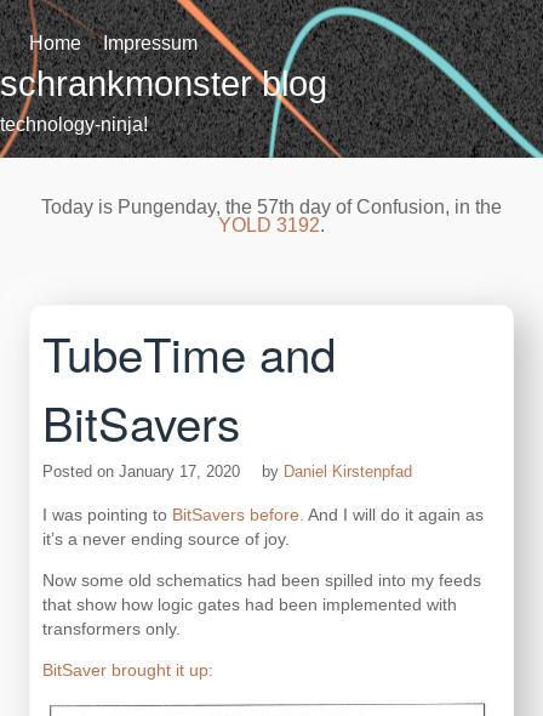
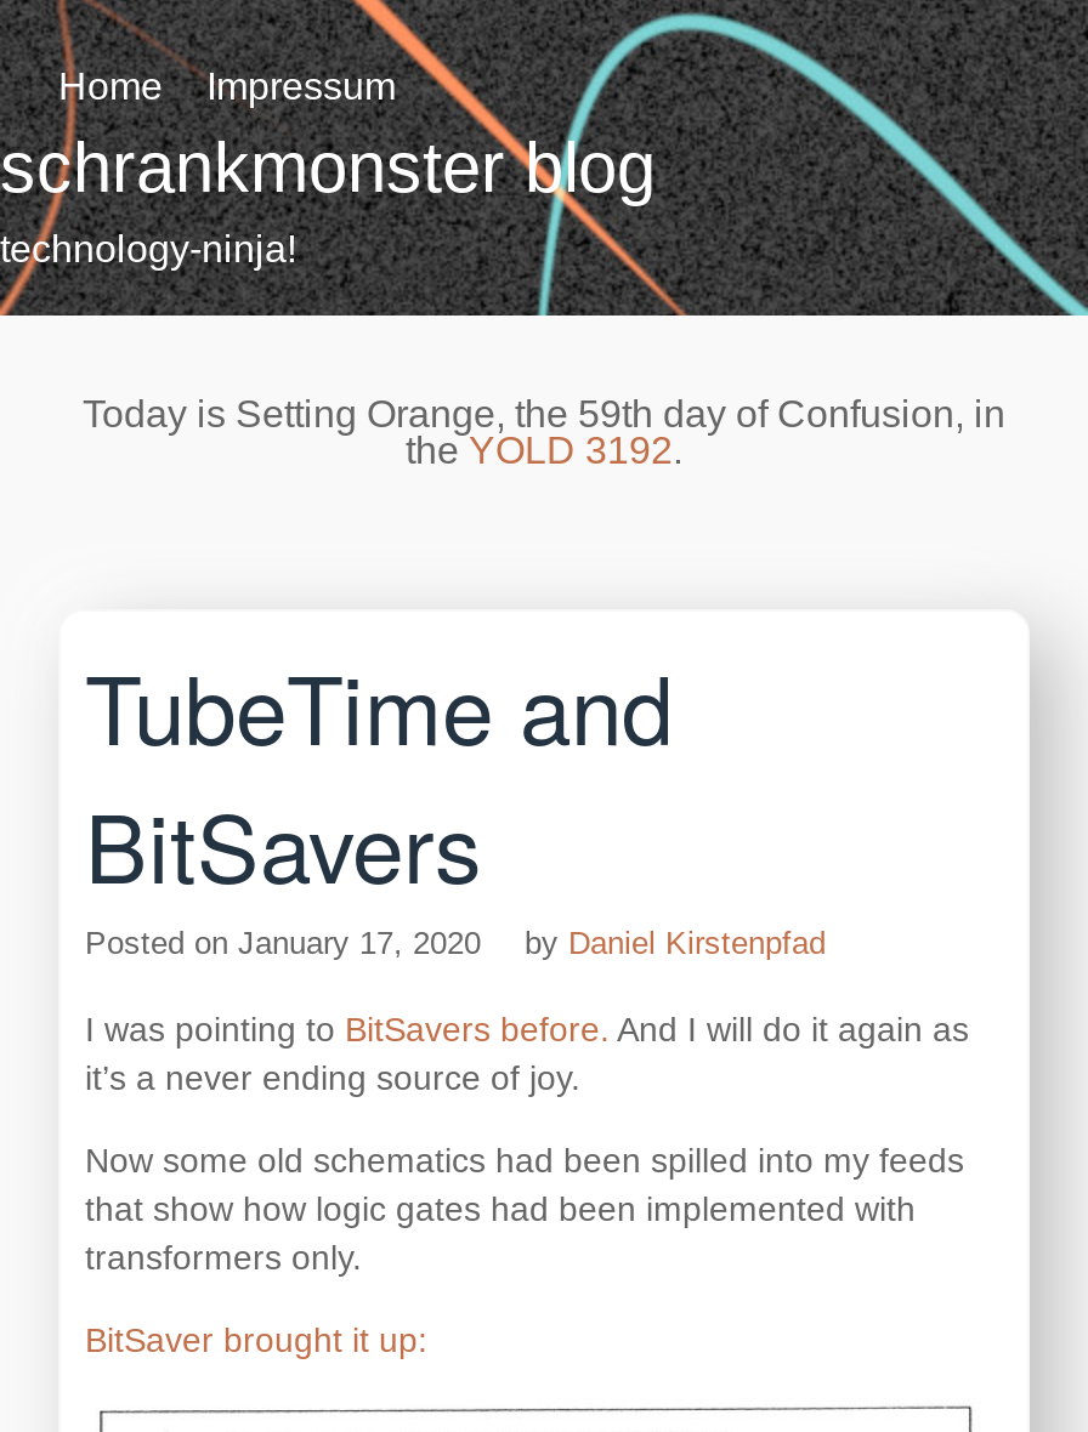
- Today is Pungenday, the 57th day of Confusion, in the
- YOLD 3192.
+ Today is Setting Orange, the 59th day of Confusion, in
+ theYOLD 3192.
